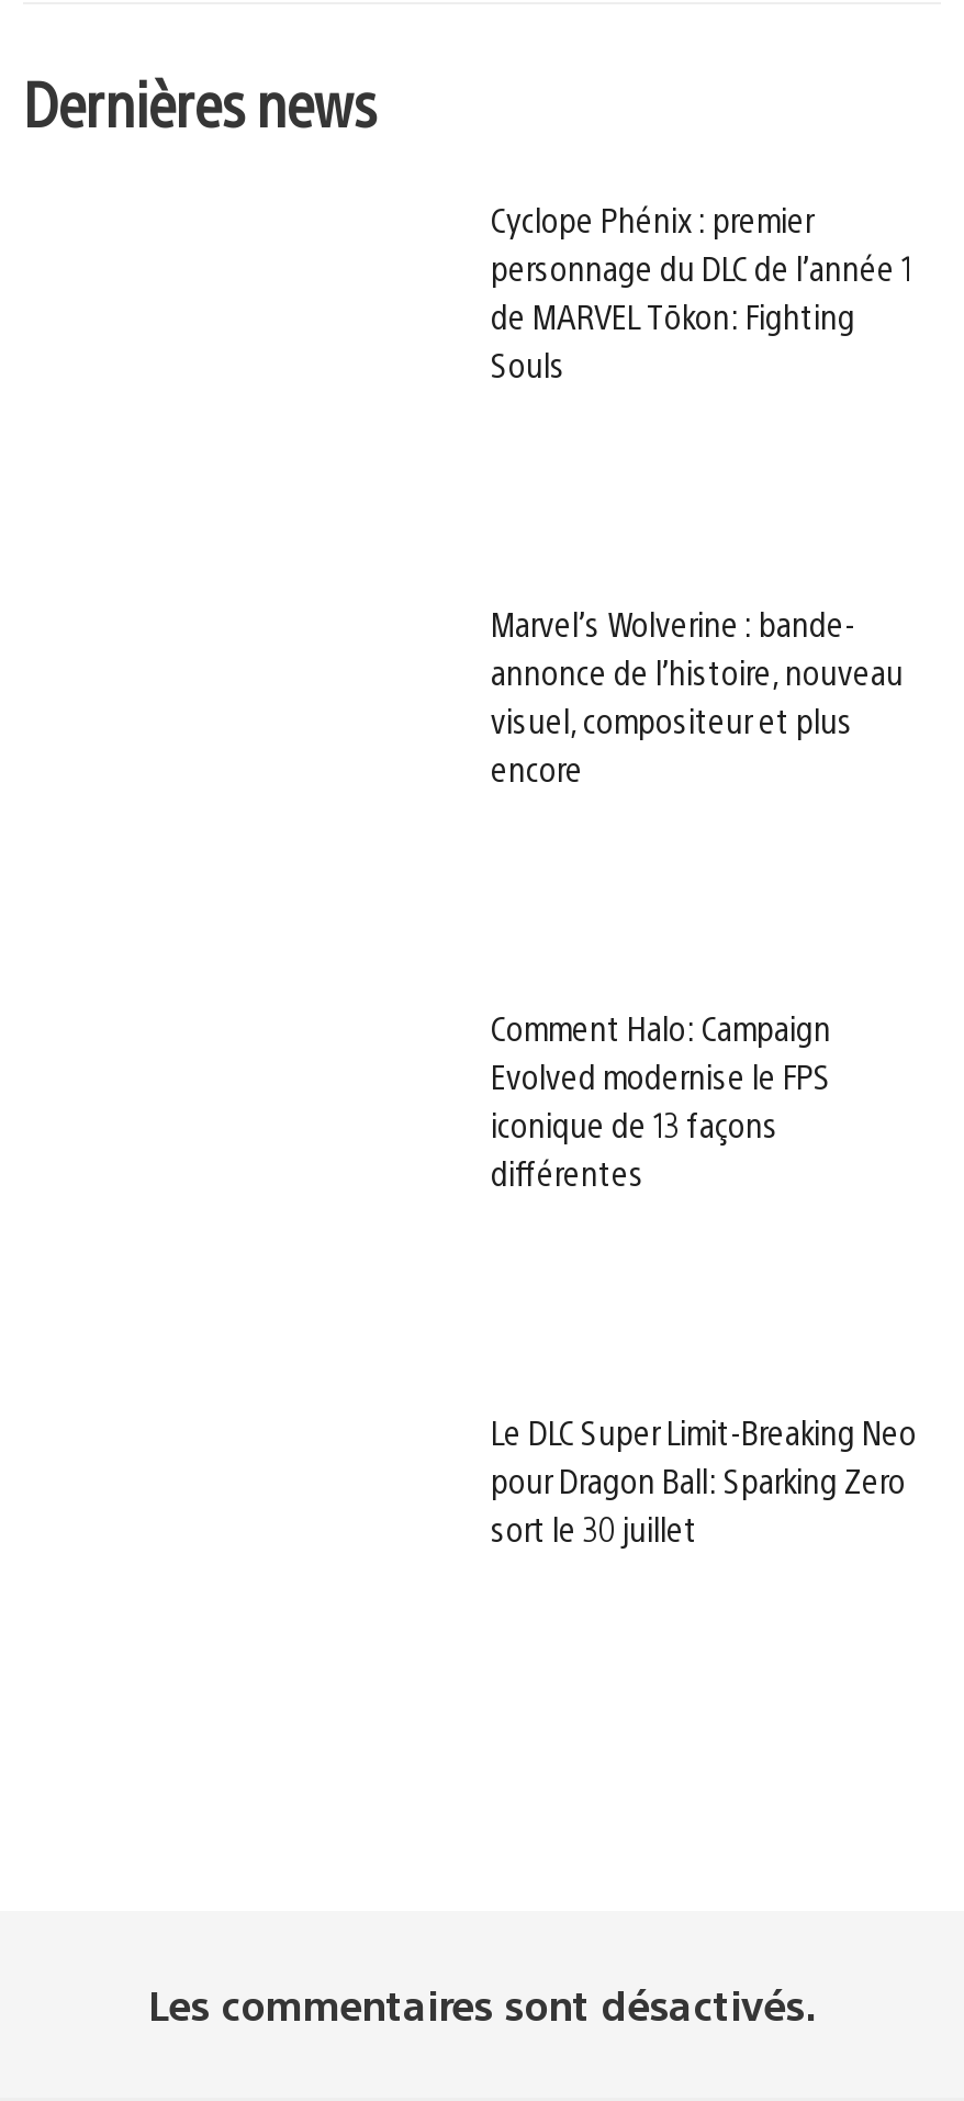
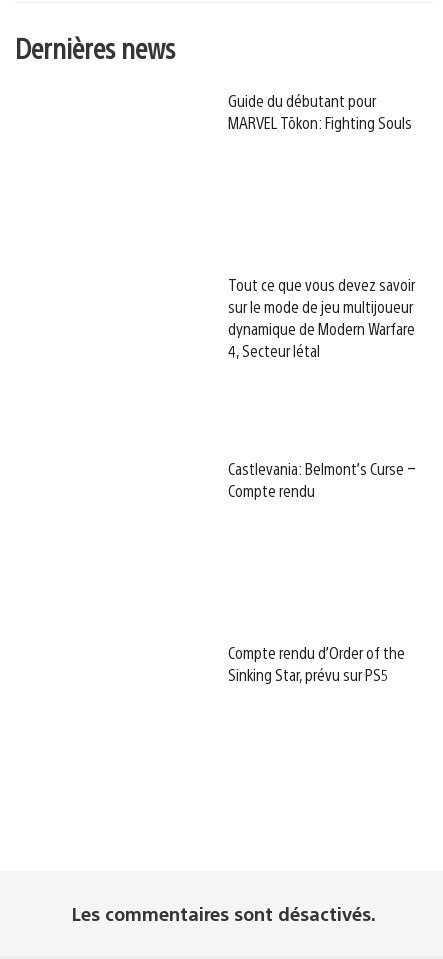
- Cyclope Phénix : premier
- personnage du DLC de l’année 1
- de MARVEL Tōkon: Fighting
- Souls
+ Guide du débutant pour
+ MARVEL Tōkon: Fighting Souls

- Marvel’s Wolverine : bande-
- annonce de l’histoire, nouveau
- visuel, compositeur et plus
- encore
+ Tout ce que vous devez savoir
+ sur le mode de jeu multijoueur
+ dynamique de Modern Warfare
+ 4, Secteur létal

- Comment Halo: Campaign
- Evolved modernise le FPS
- iconique de 13 façons
- différentes
+ Castlevania: Belmont’s Curse –
+ Compte rendu

- Le DLC Super Limit-Breaking Neo
- pour Dragon Ball: Sparking Zero
- sort le 30 juillet
+ Compte rendu d’Order of the
+ Sinking Star, prévu sur PS5
